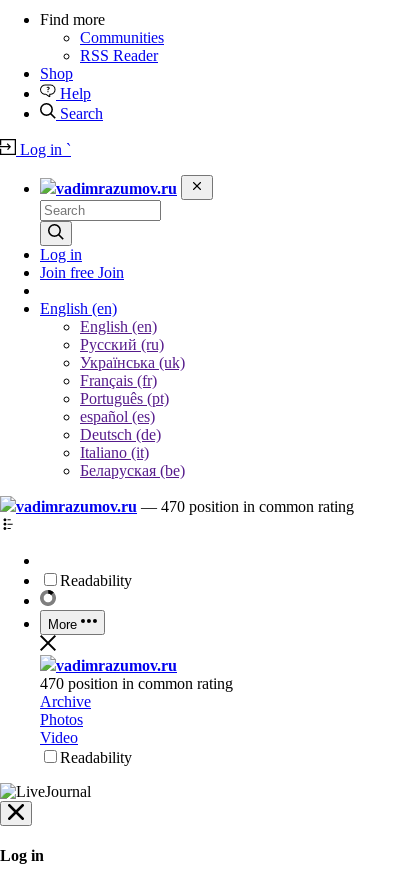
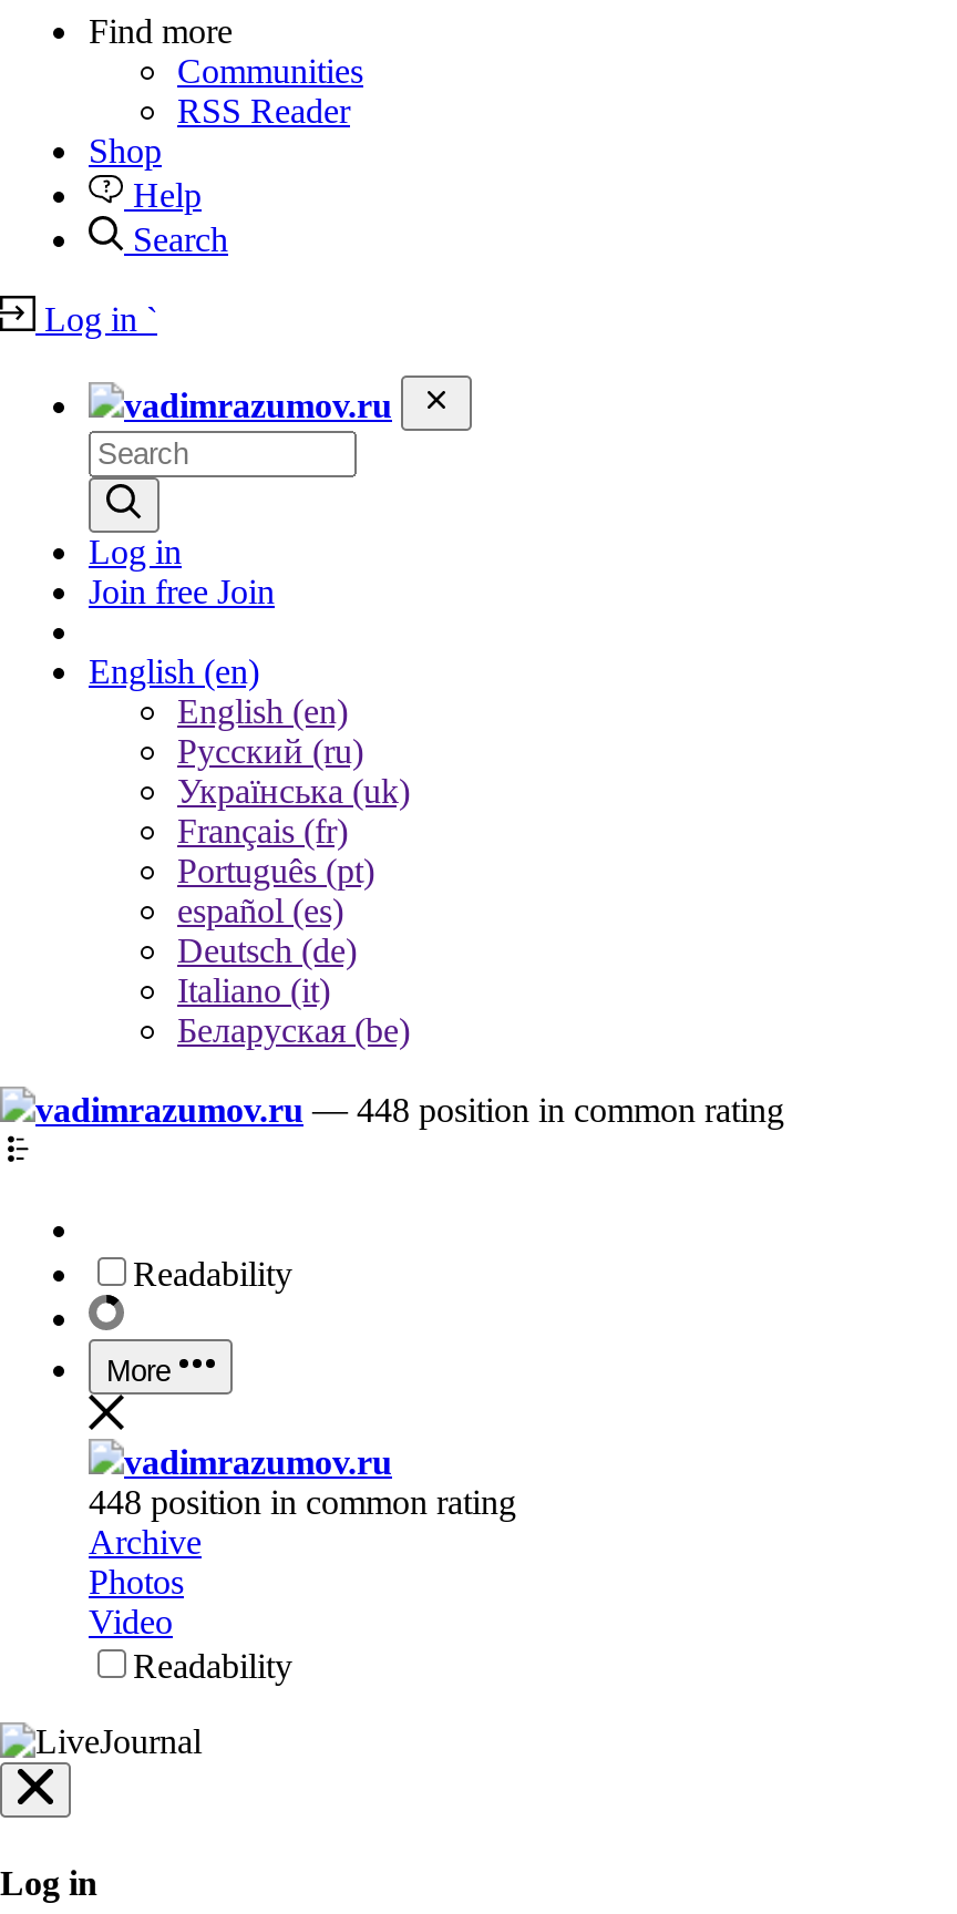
- vadimrazumov.ru — 470 position in common rating
+ vadimrazumov.ru — 448 position in common rating

- 470 position in common rating
+ 448 position in common rating
